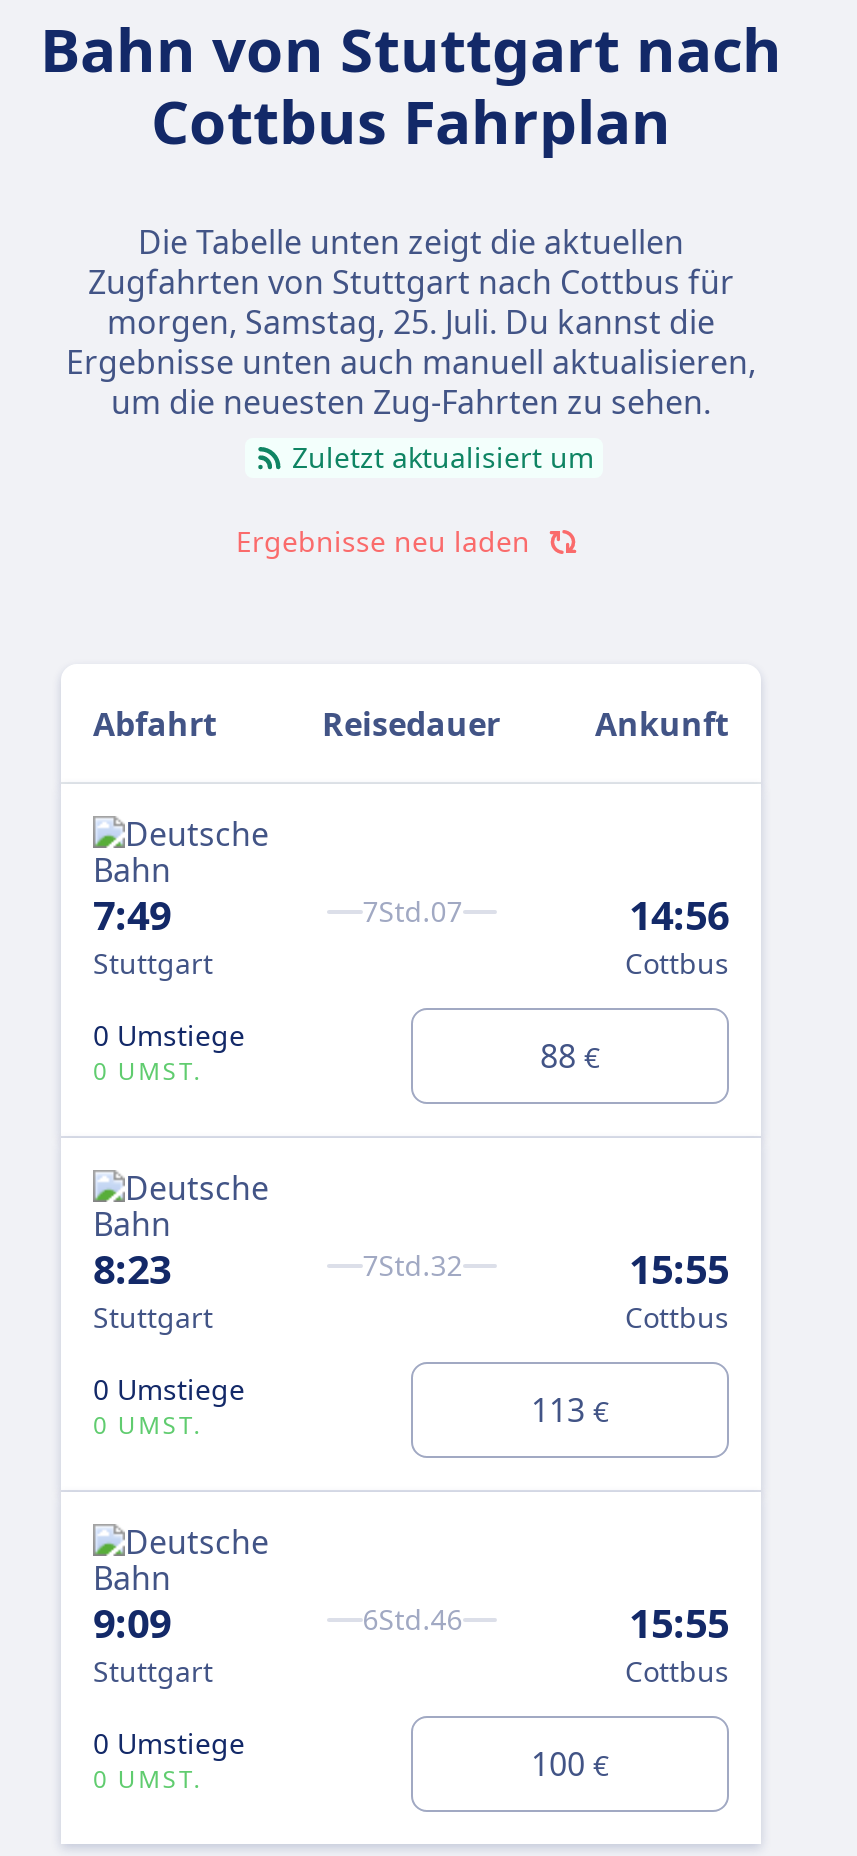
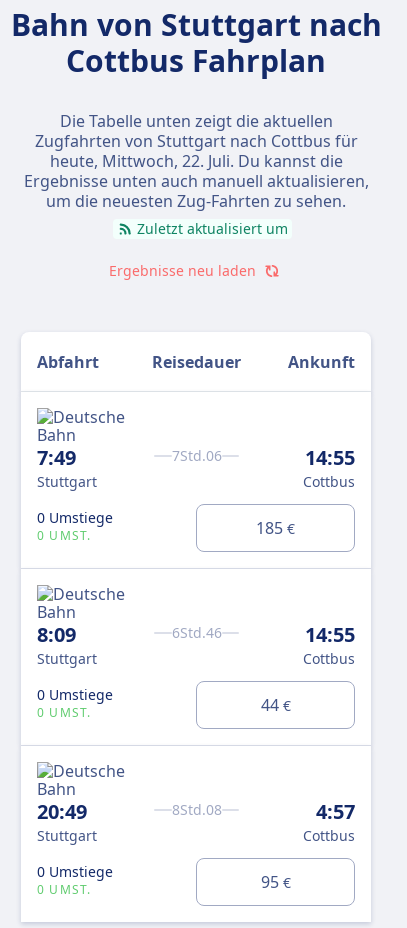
- morgen, Samstag, 25. Juli. Du kannst die
+ heute, Mittwoch, 22. Juli. Du kannst die

- 7Std.07
- 14:56
+ 7Std.06
+ 14:55

- 88 €
+ 185 €

- 8:23
+ 8:09

- 7Std.32
- 15:55
+ 6Std.46
+ 14:55

- 113 €
+ 44 €

- 9:09
+ 20:49

- 6Std.46
- 15:55
+ 8Std.08
+ 4:57

- 100 €
+ 95 €
